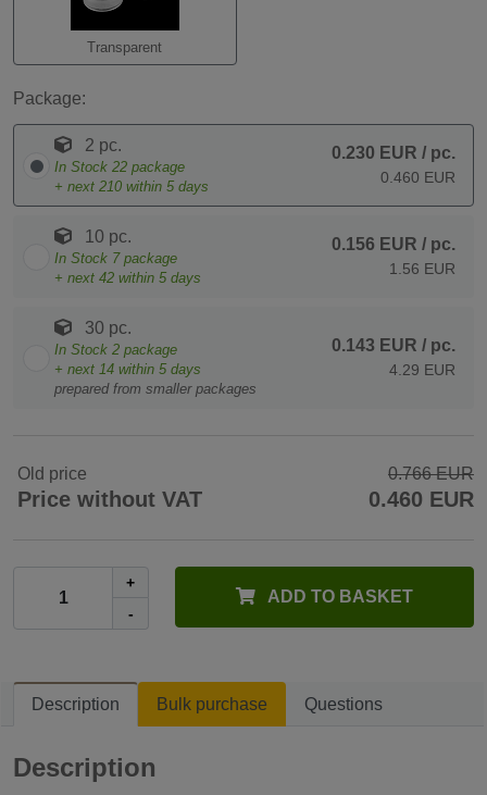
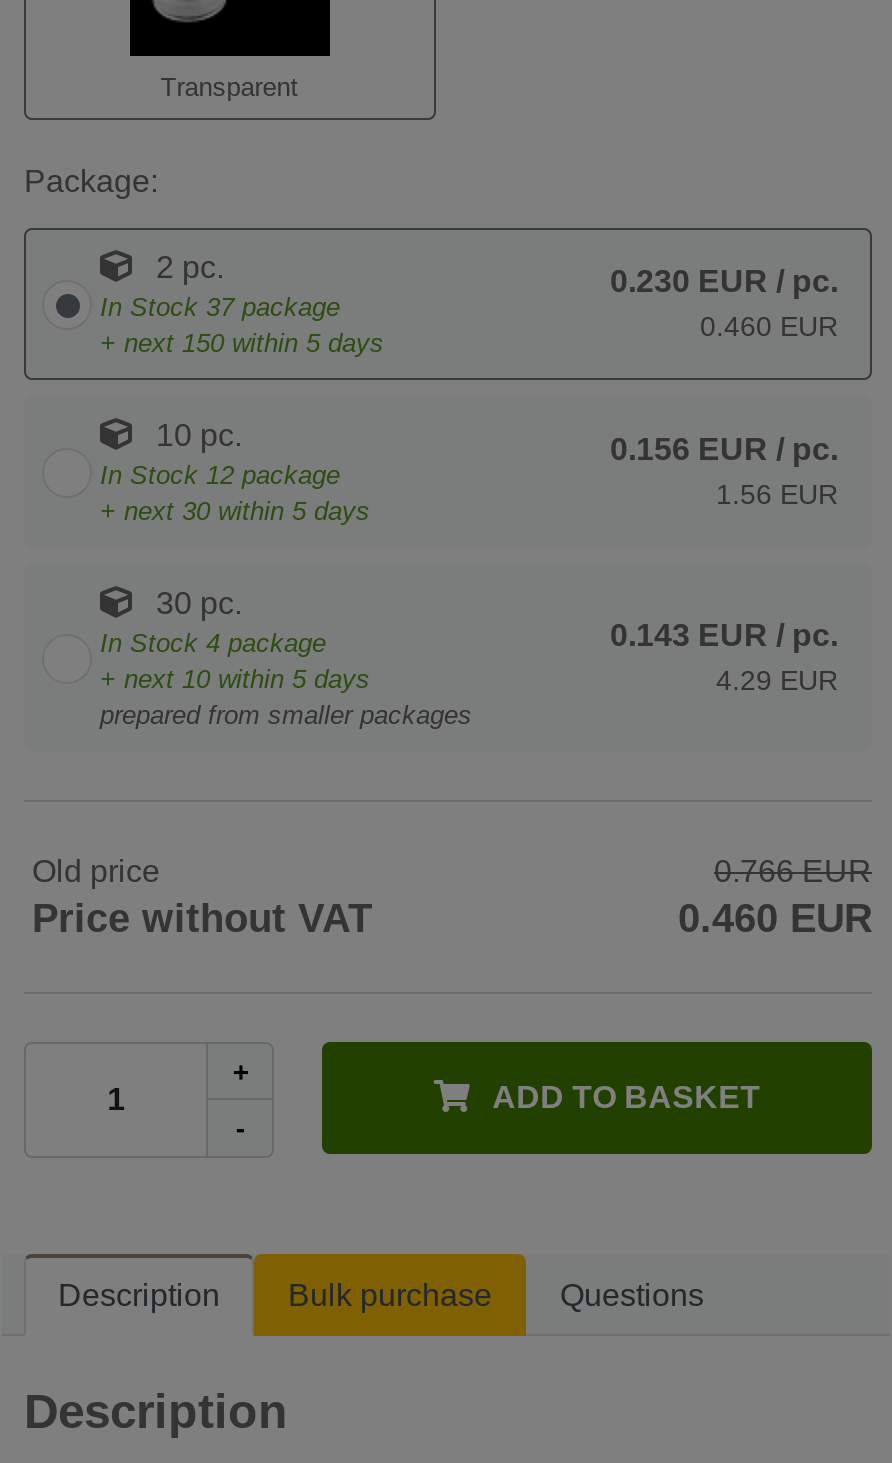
- In Stock 22 package
+ In Stock 37 package

- + next 210 within 5 days
+ + next 150 within 5 days

- In Stock 7 package
+ In Stock 12 package

- + next 42 within 5 days
+ + next 30 within 5 days

- In Stock 2 package
+ In Stock 4 package

- + next 14 within 5 days
+ + next 10 within 5 days
